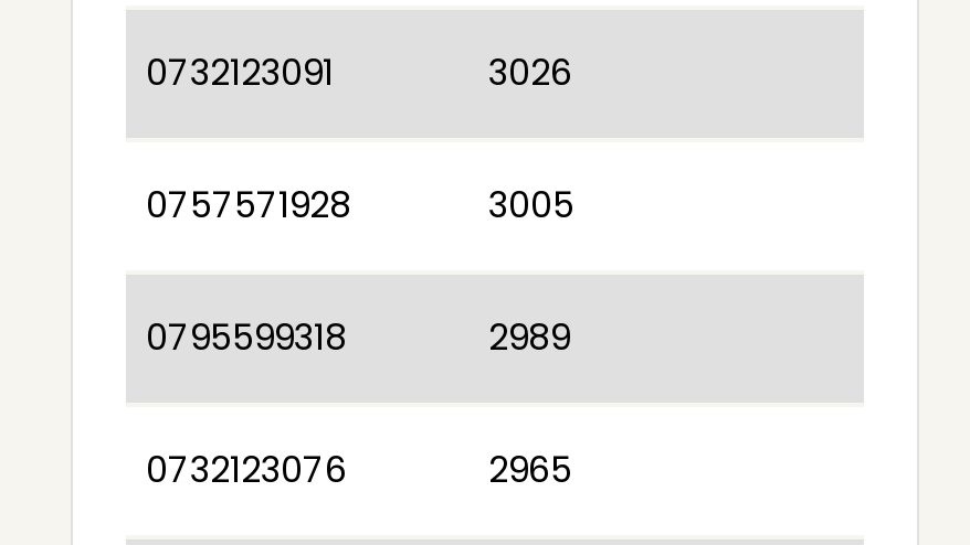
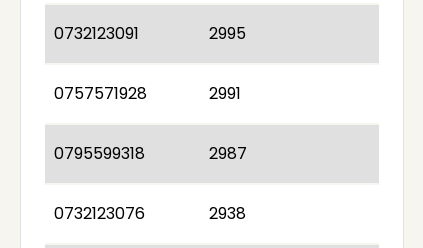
- 3026
+ 2995

- 3005
+ 2991

- 2989
+ 2987

- 2965
+ 2938
